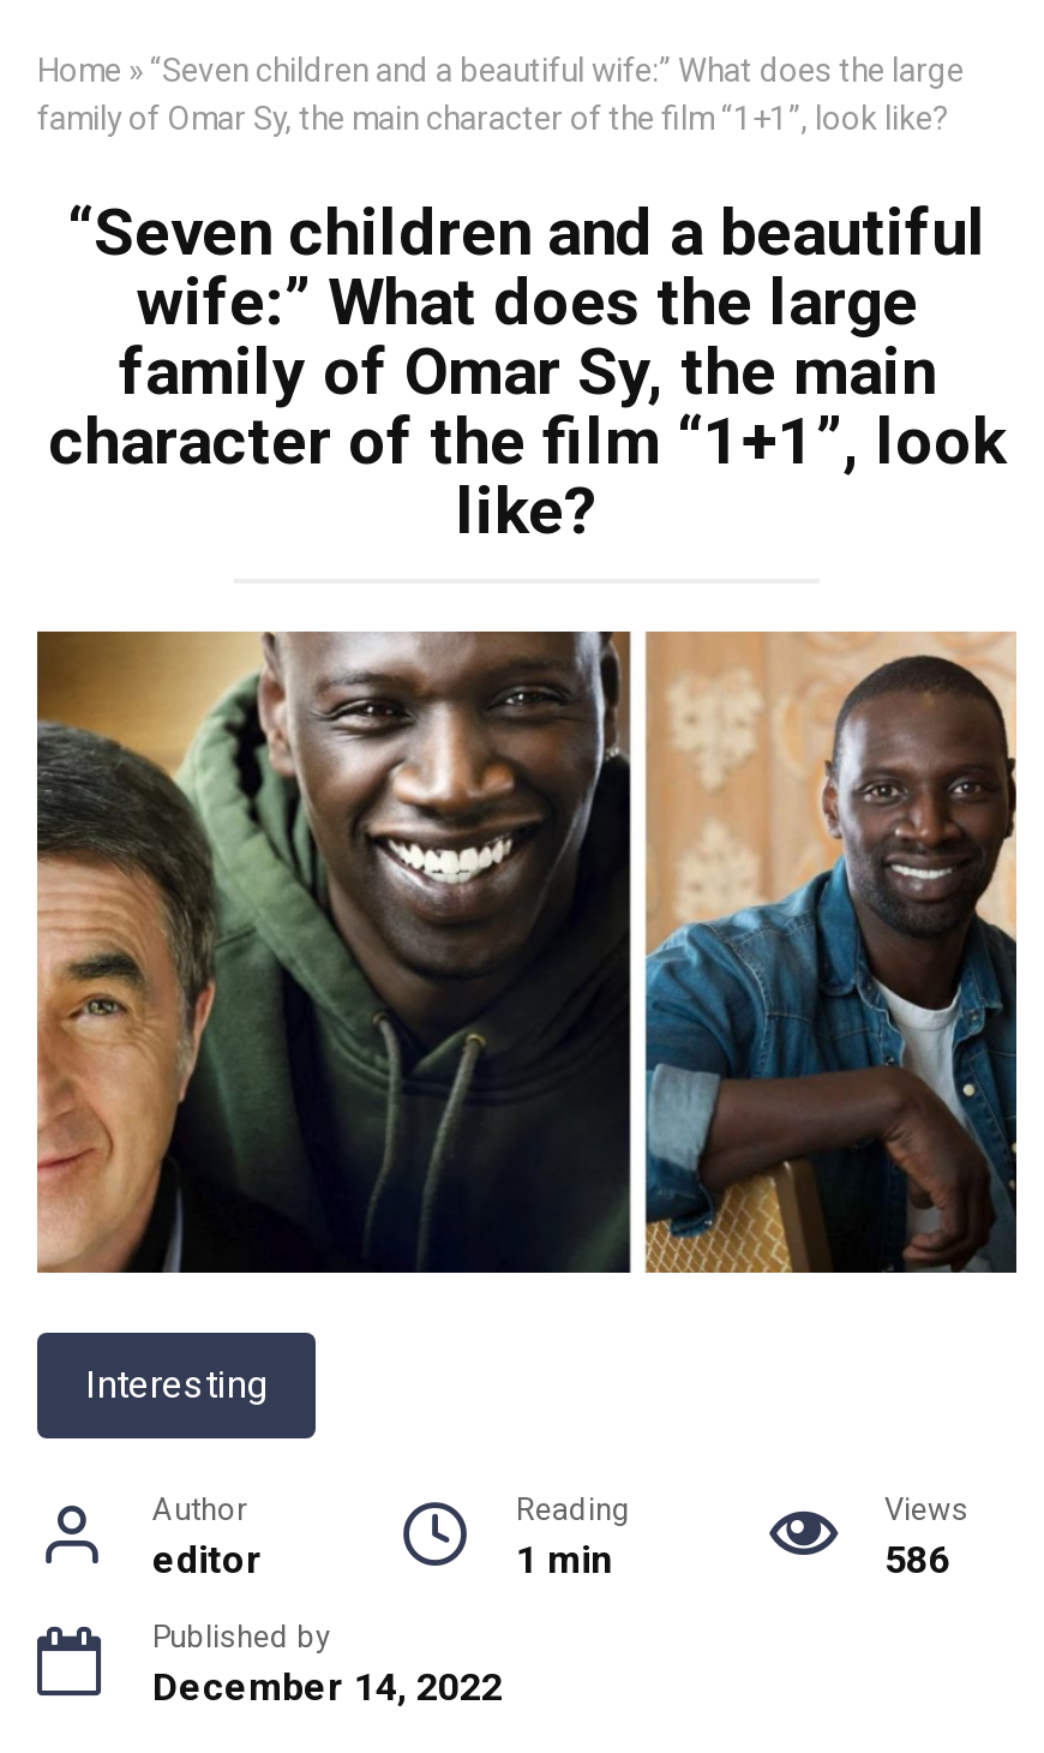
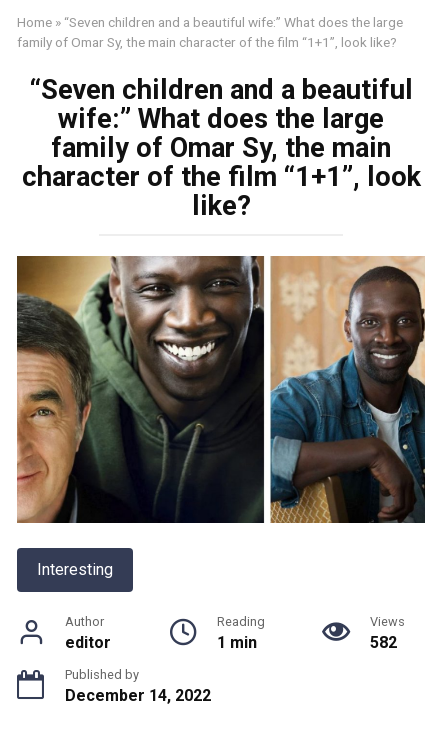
- 586
+ 582
